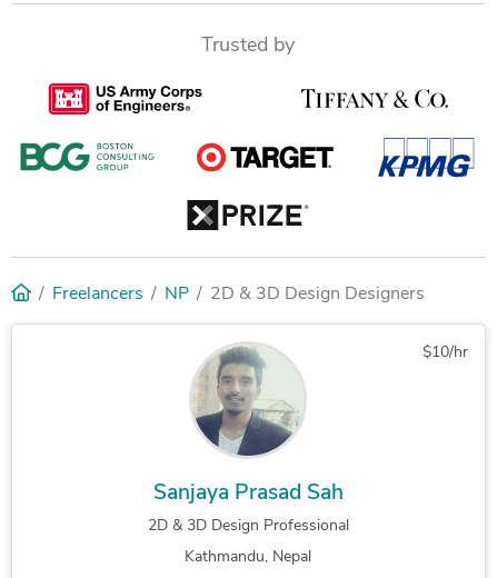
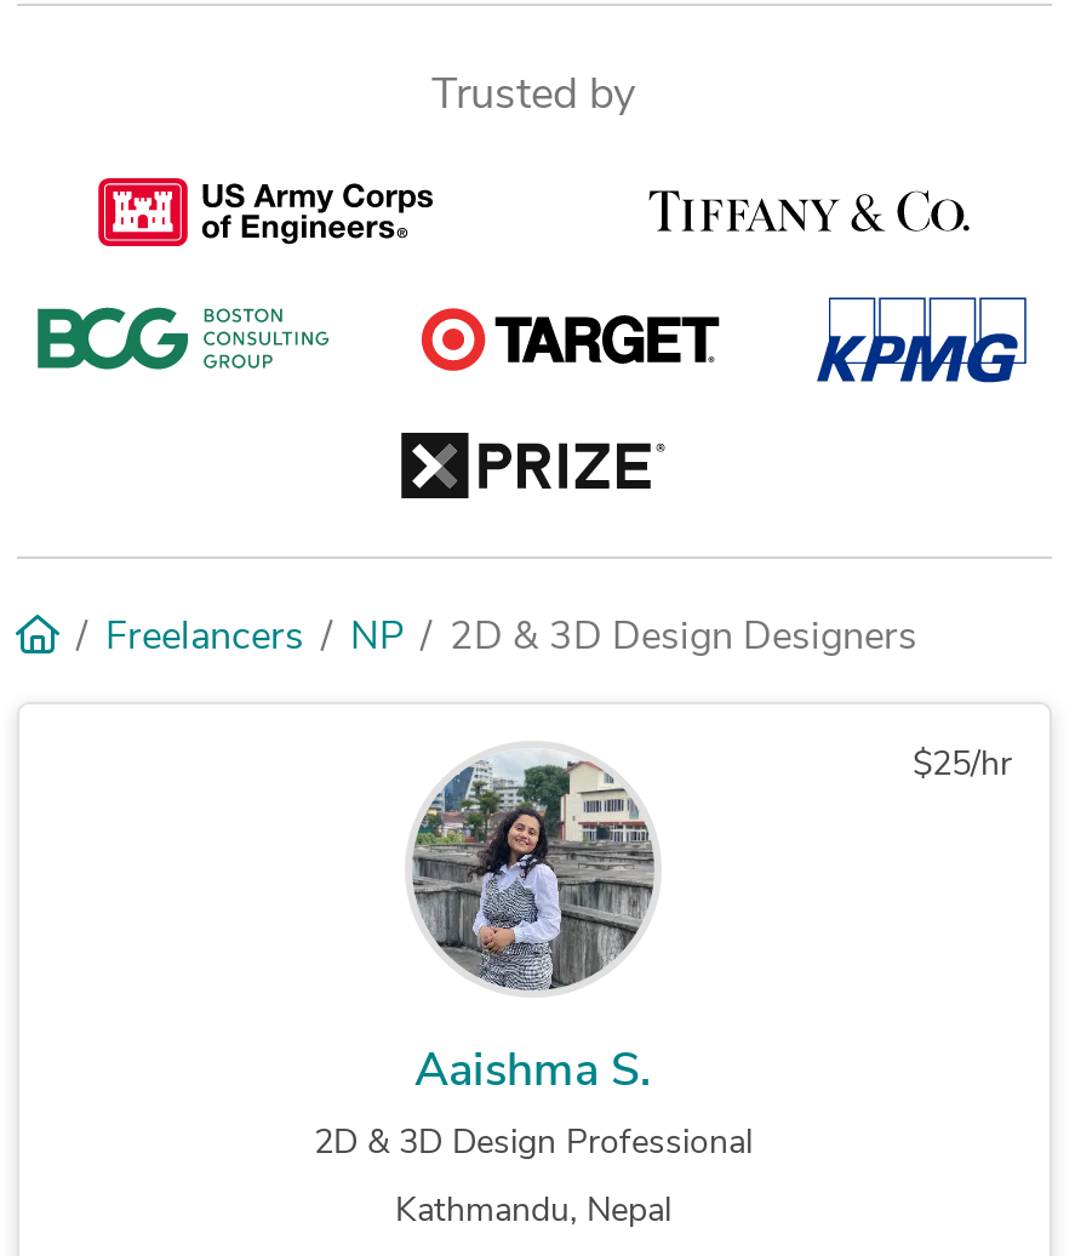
- [image]
- Sanjaya Prasad Sah
+ [image]
+ Aaishma S.

- $10/hr
+ $25/hr
